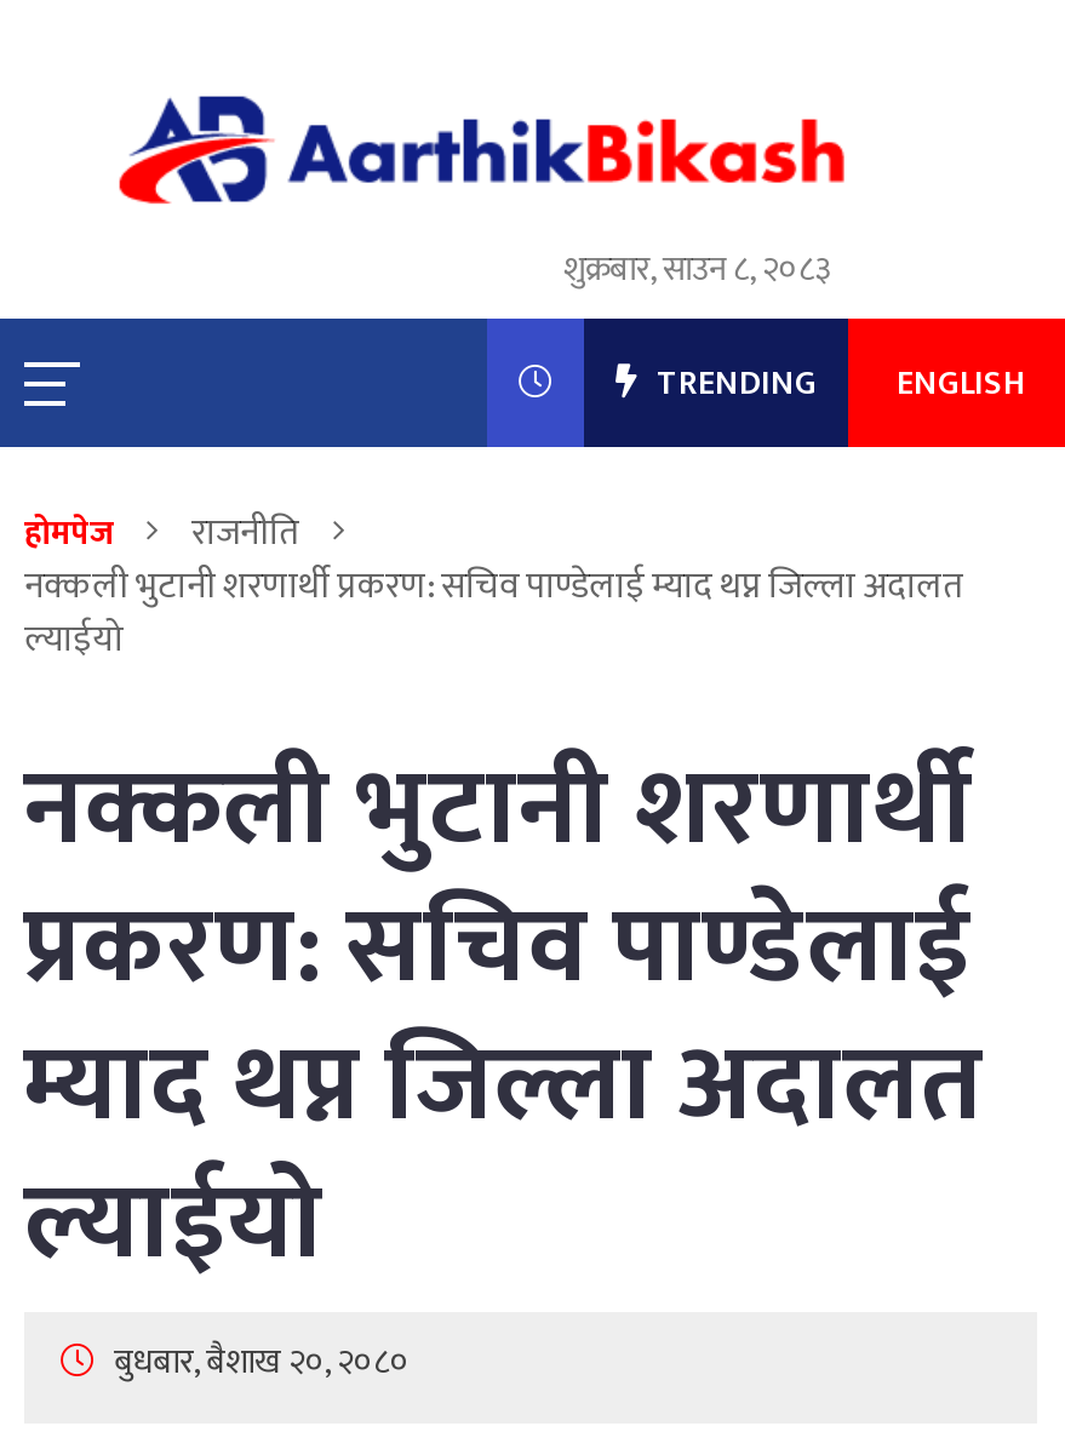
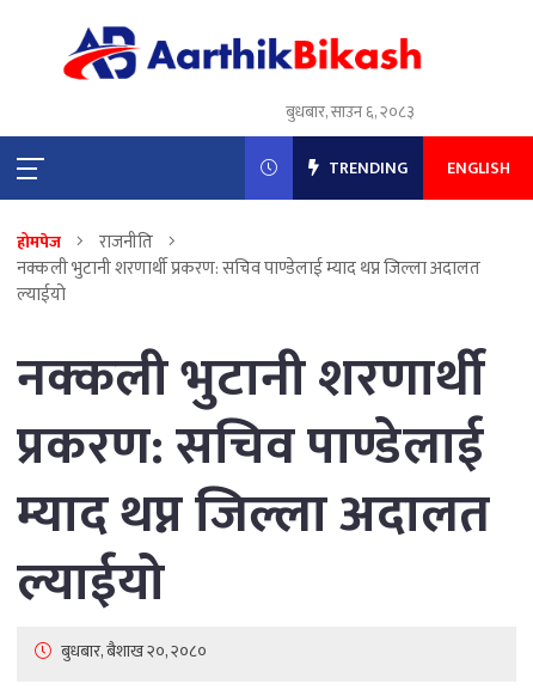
- शुक्रबार, साउन ८, २०८३
+ बुधबार, साउन ६, २०८३
